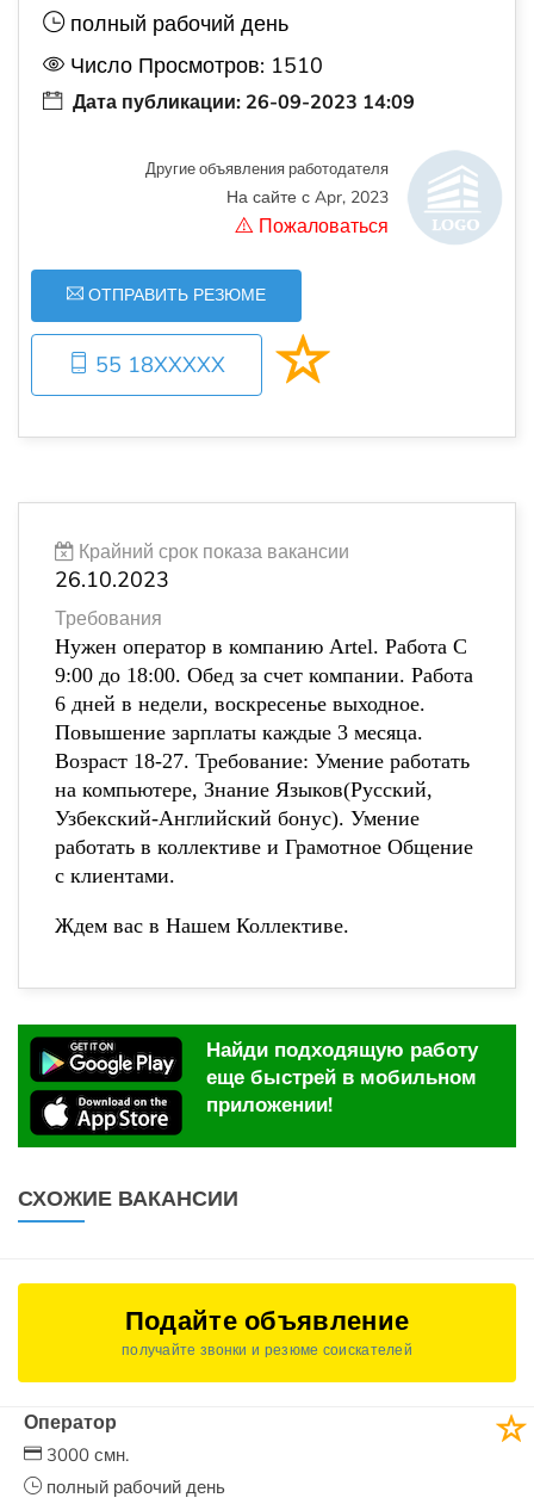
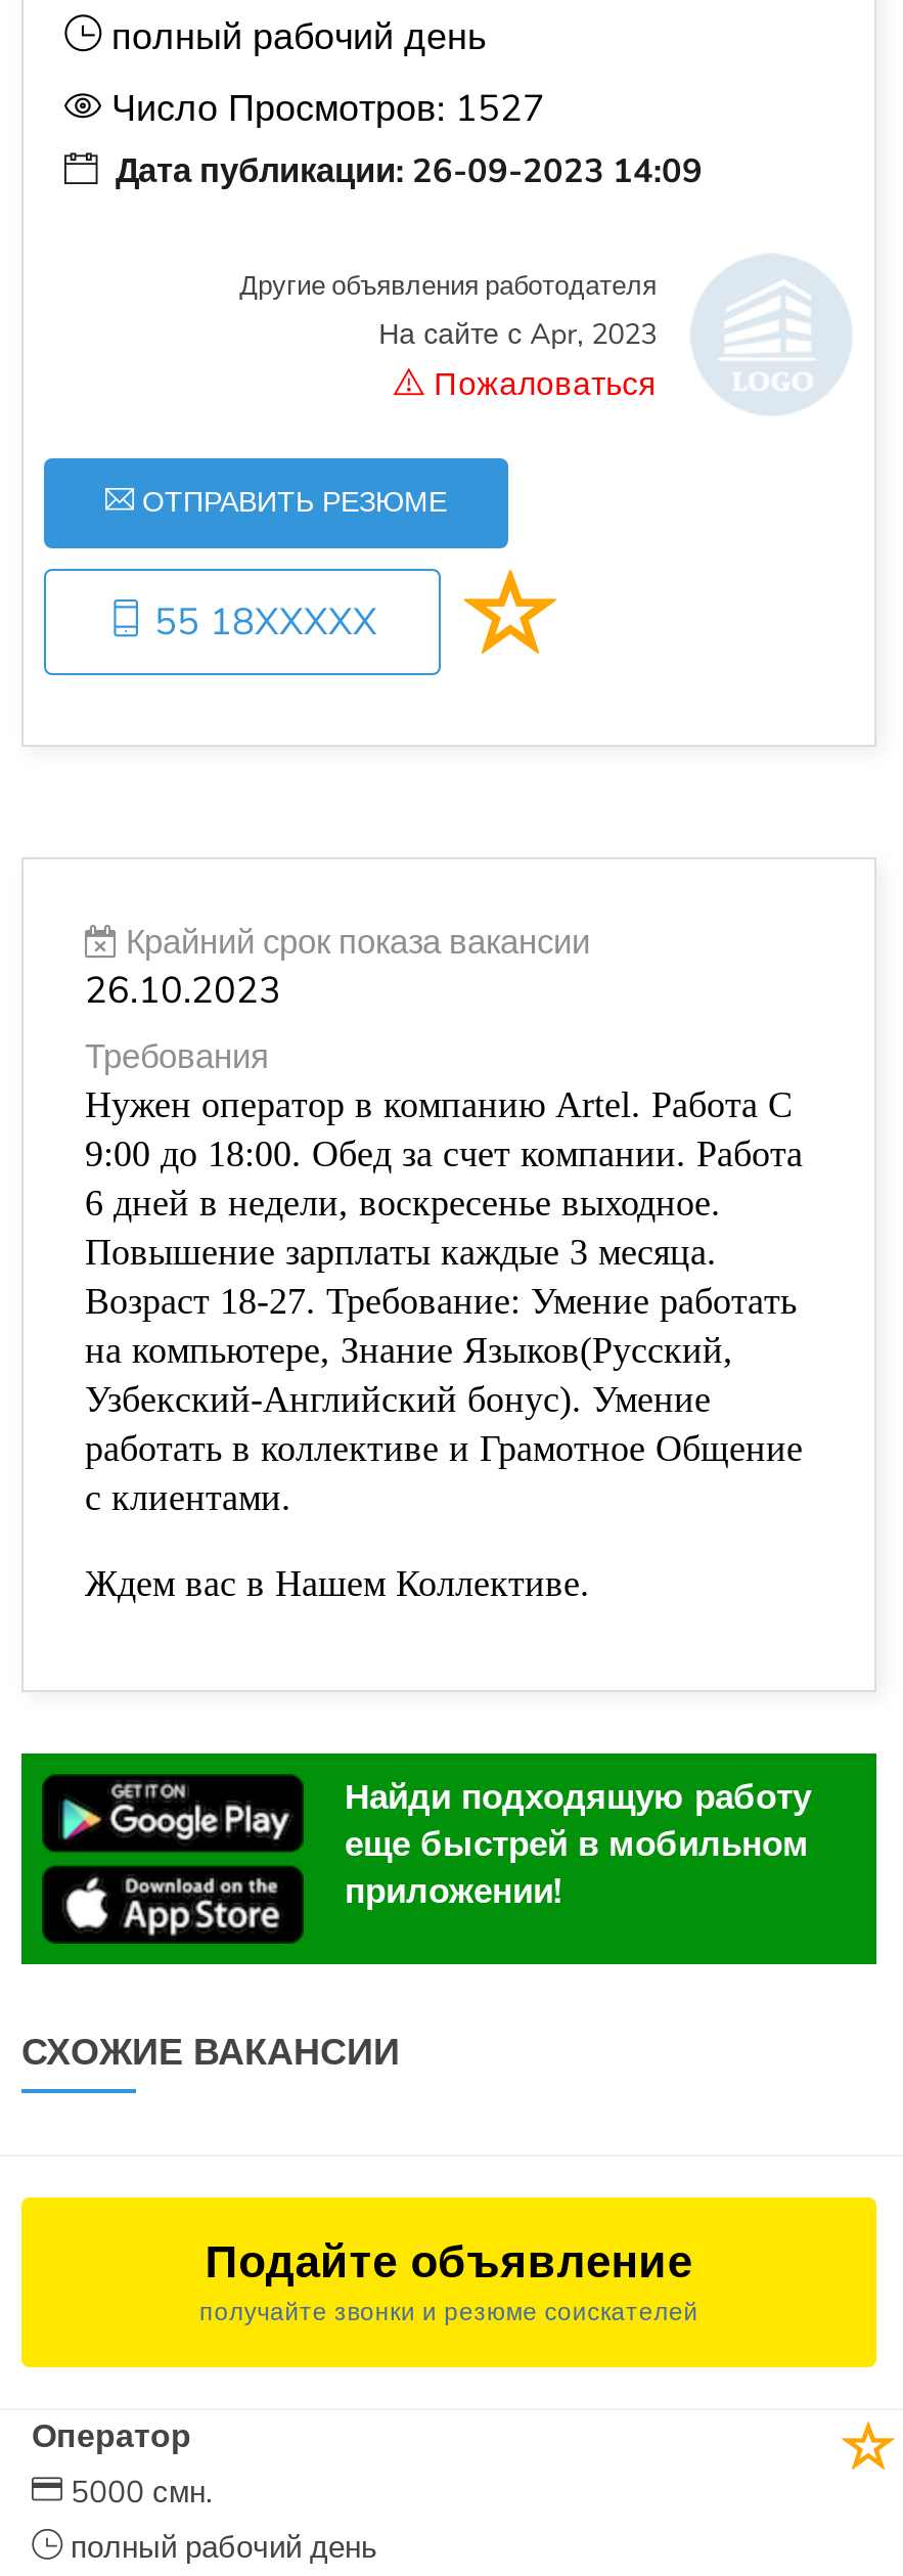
- Число Просмотров: 1510
+ Число Просмотров: 1527

- 3000 смн.
+ 5000 смн.
